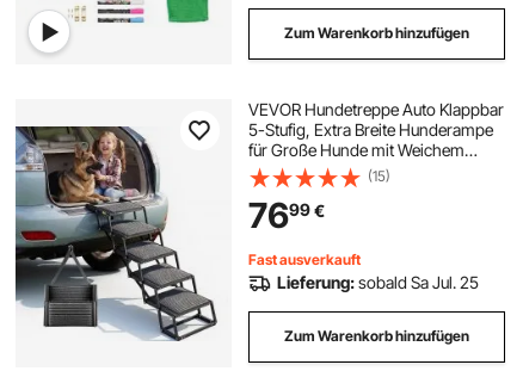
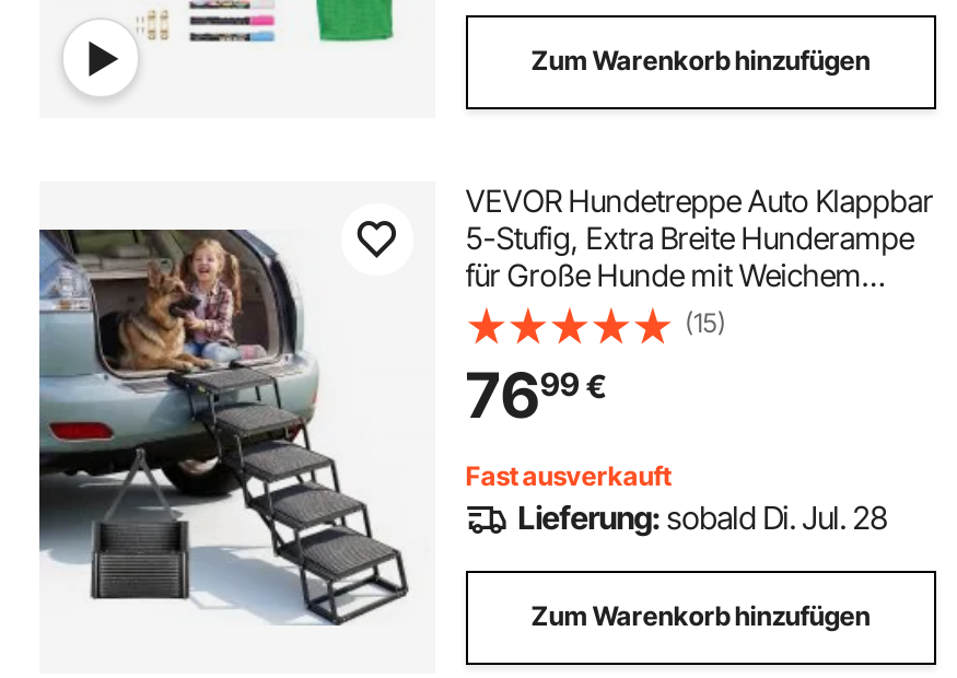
- Lieferung: sobald Sa Jul. 25
+ Lieferung: sobald Di. Jul. 28
